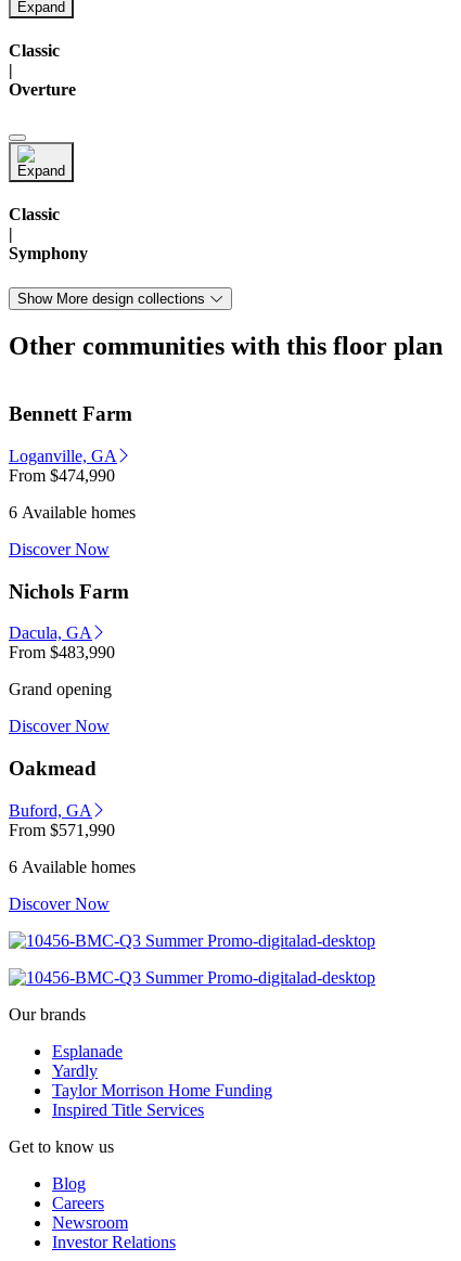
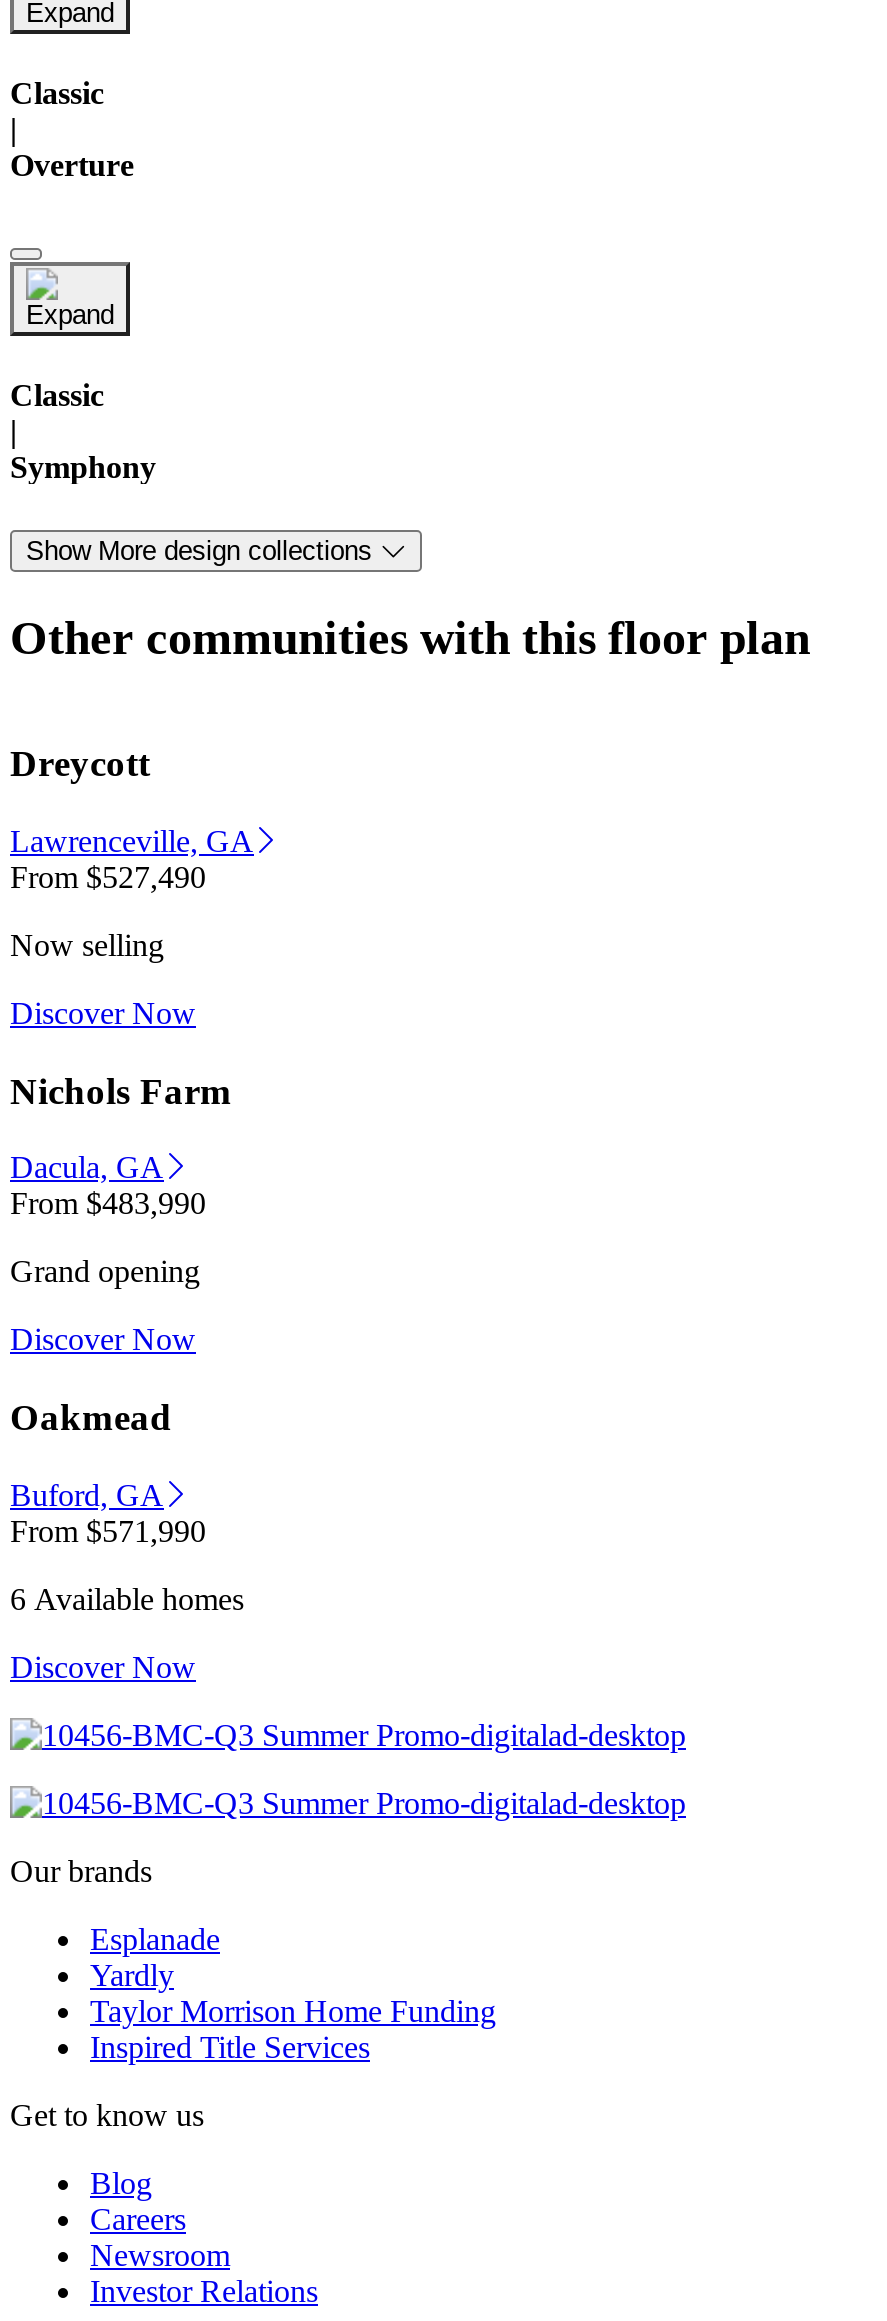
- Bennett Farm
+ Dreycott

- Loganville, GA
- From $474,990
+ Lawrenceville, GA
+ From $527,490

- 6 Available homes
+ Now selling
